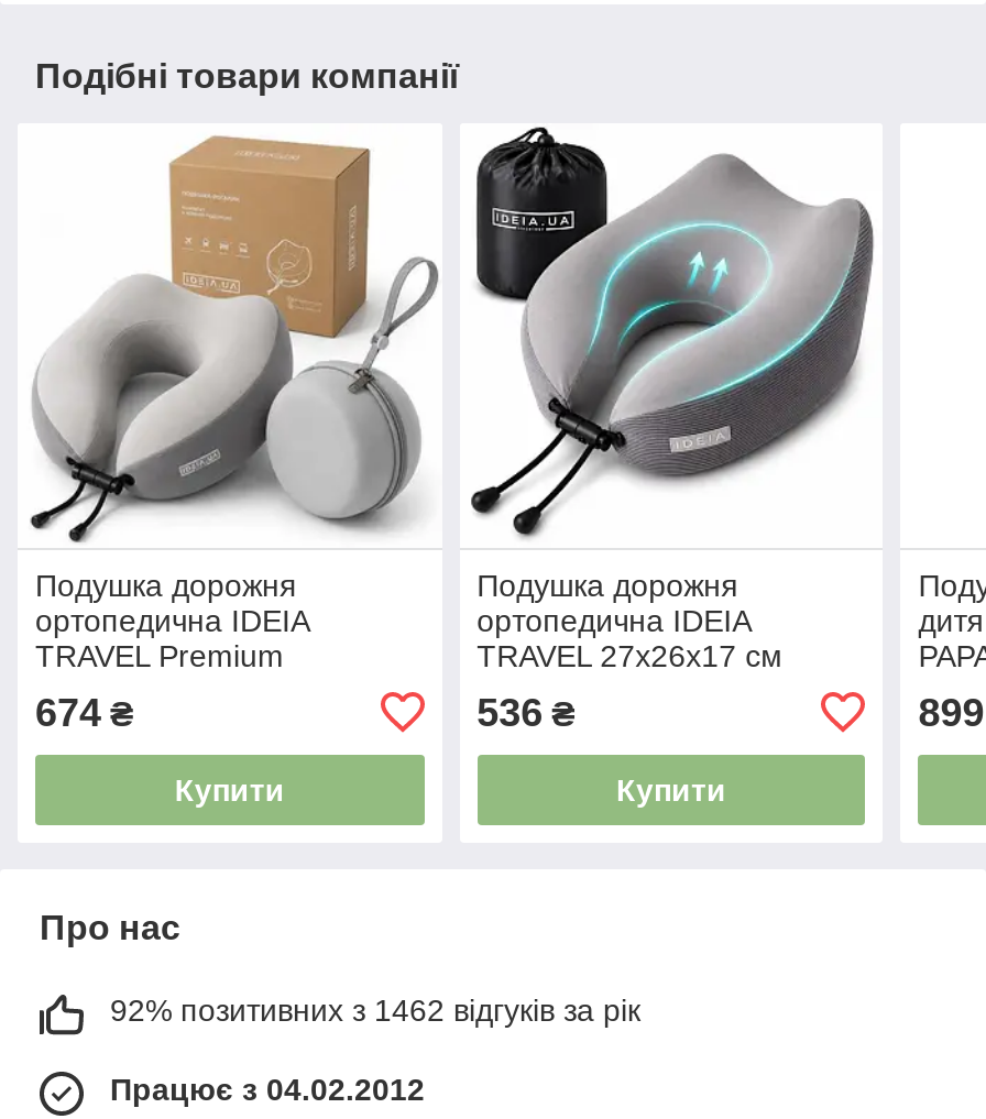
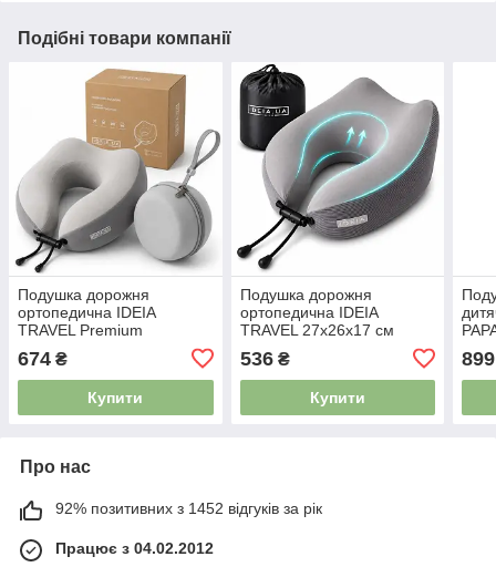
- 92% позитивних з 1462 відгуків за рік
+ 92% позитивних з 1452 відгуків за рік
